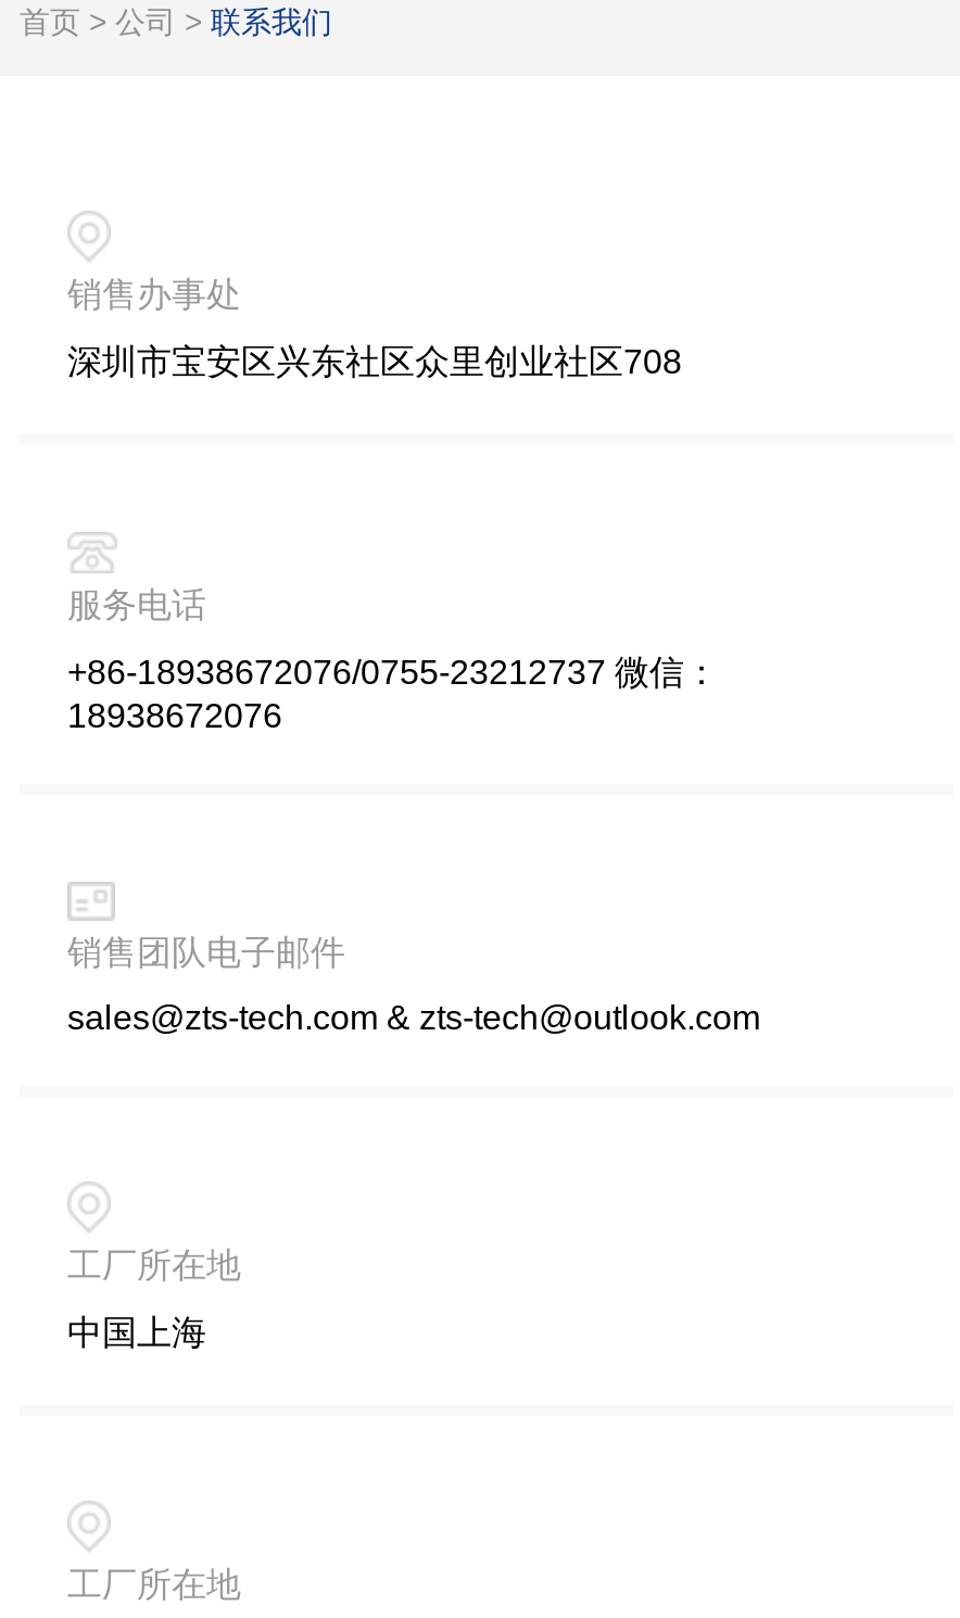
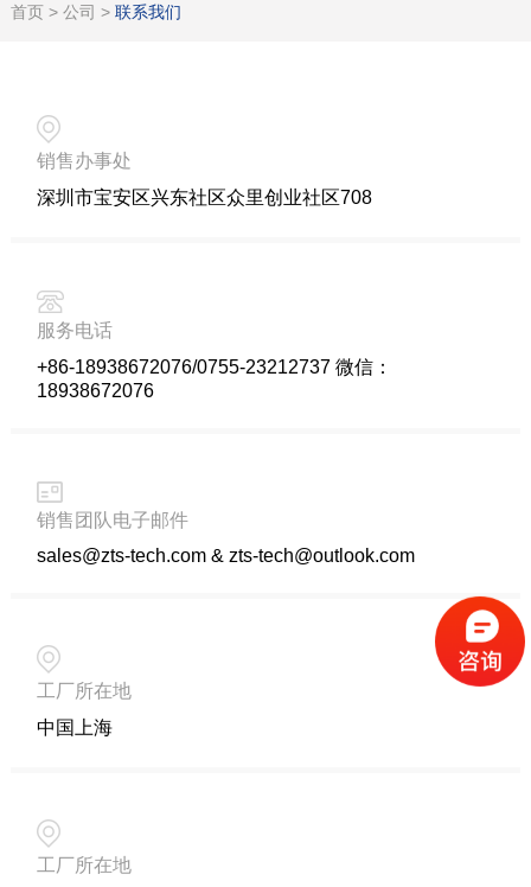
+ [image]
